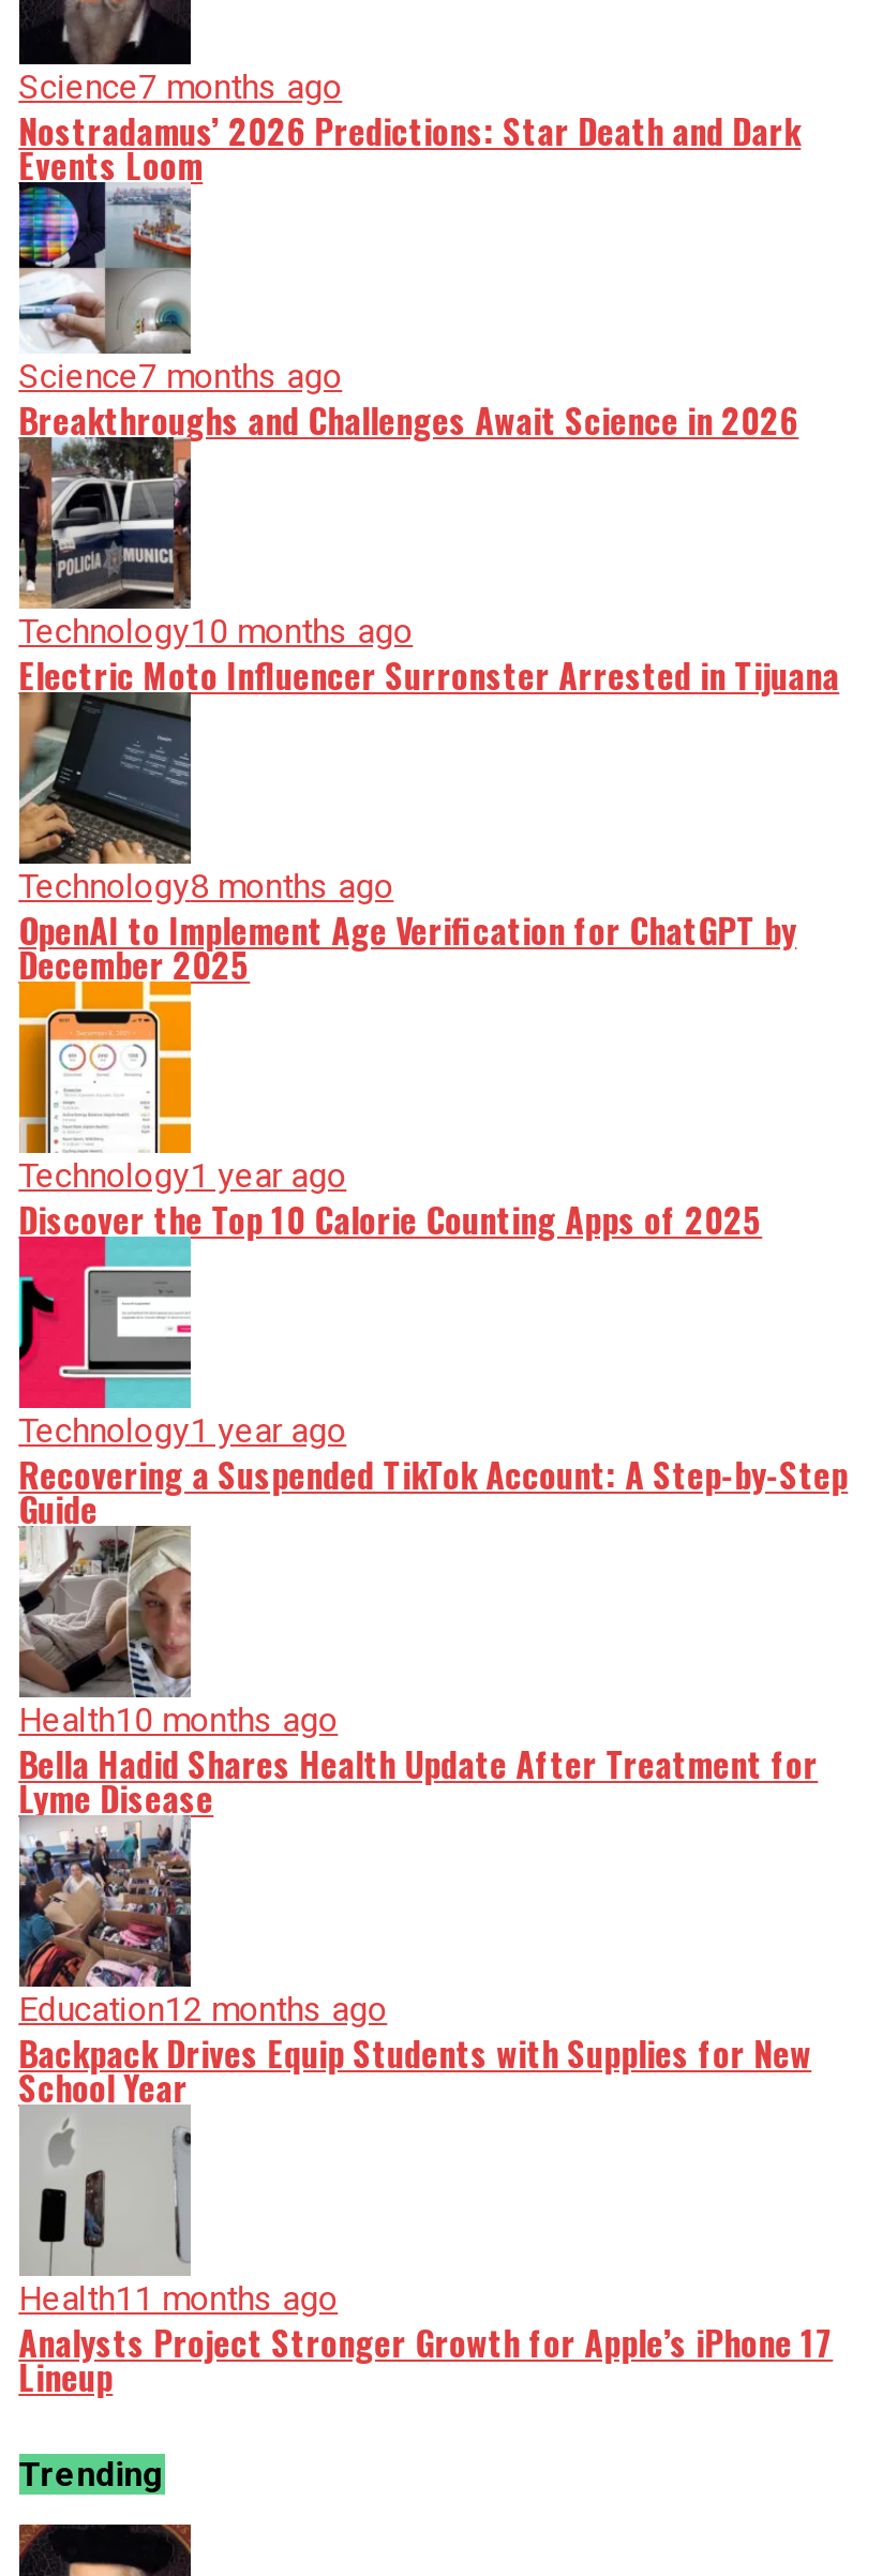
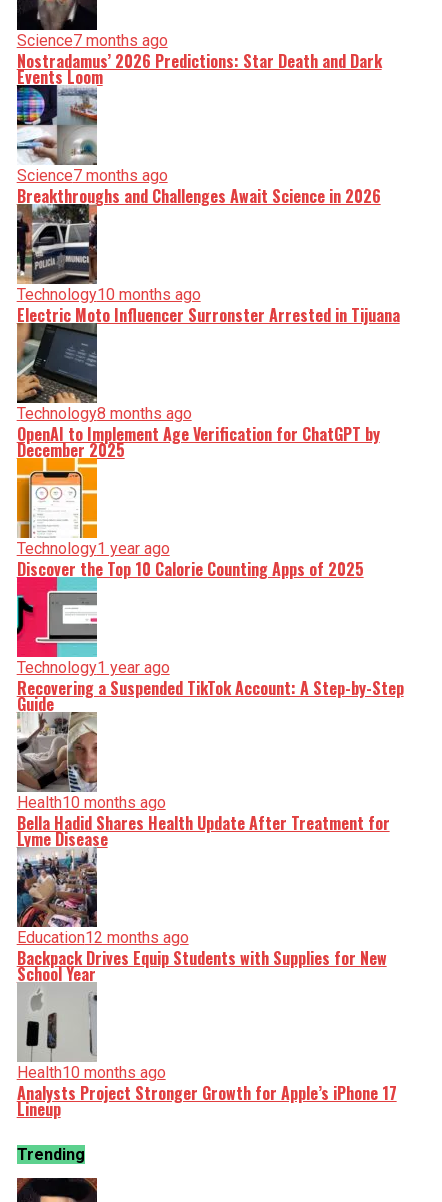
- Health11 months ago
+ Health10 months ago
